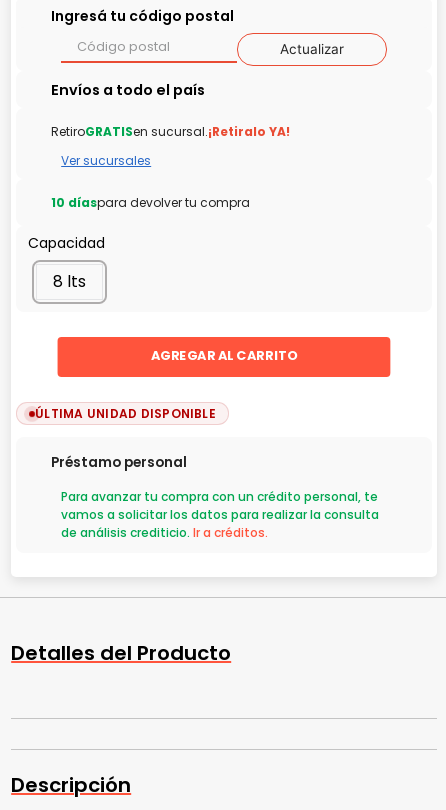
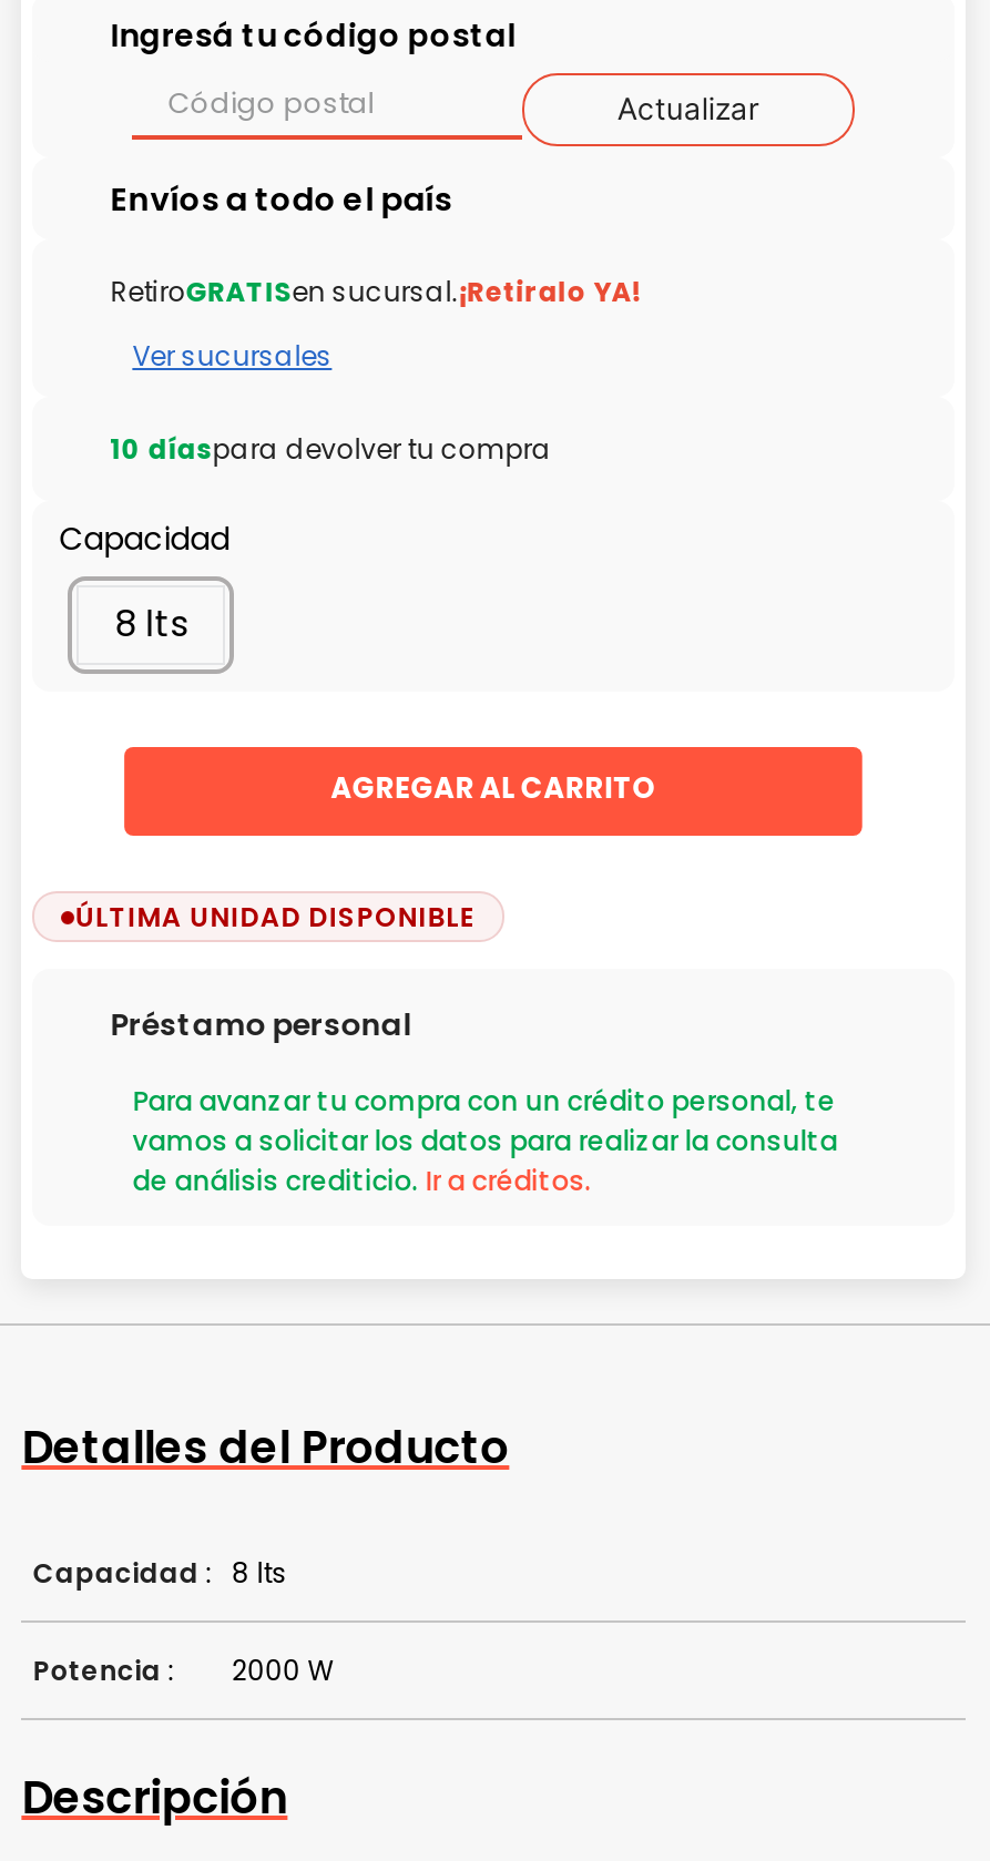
+ Capacidad: 8 lts
+ Potencia:
+ 2000 W
